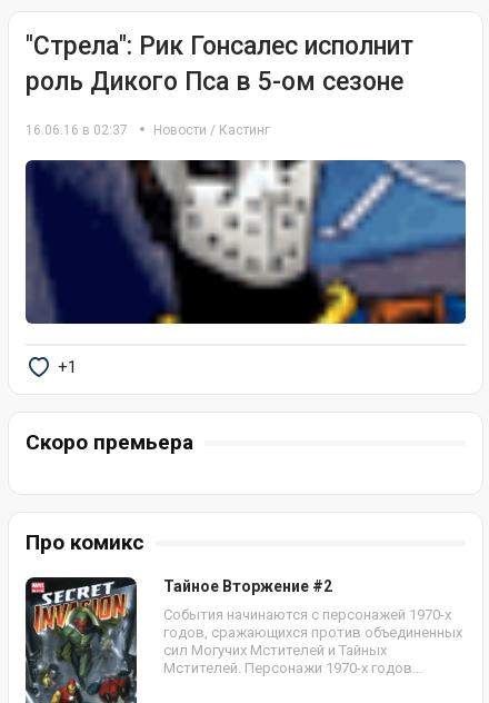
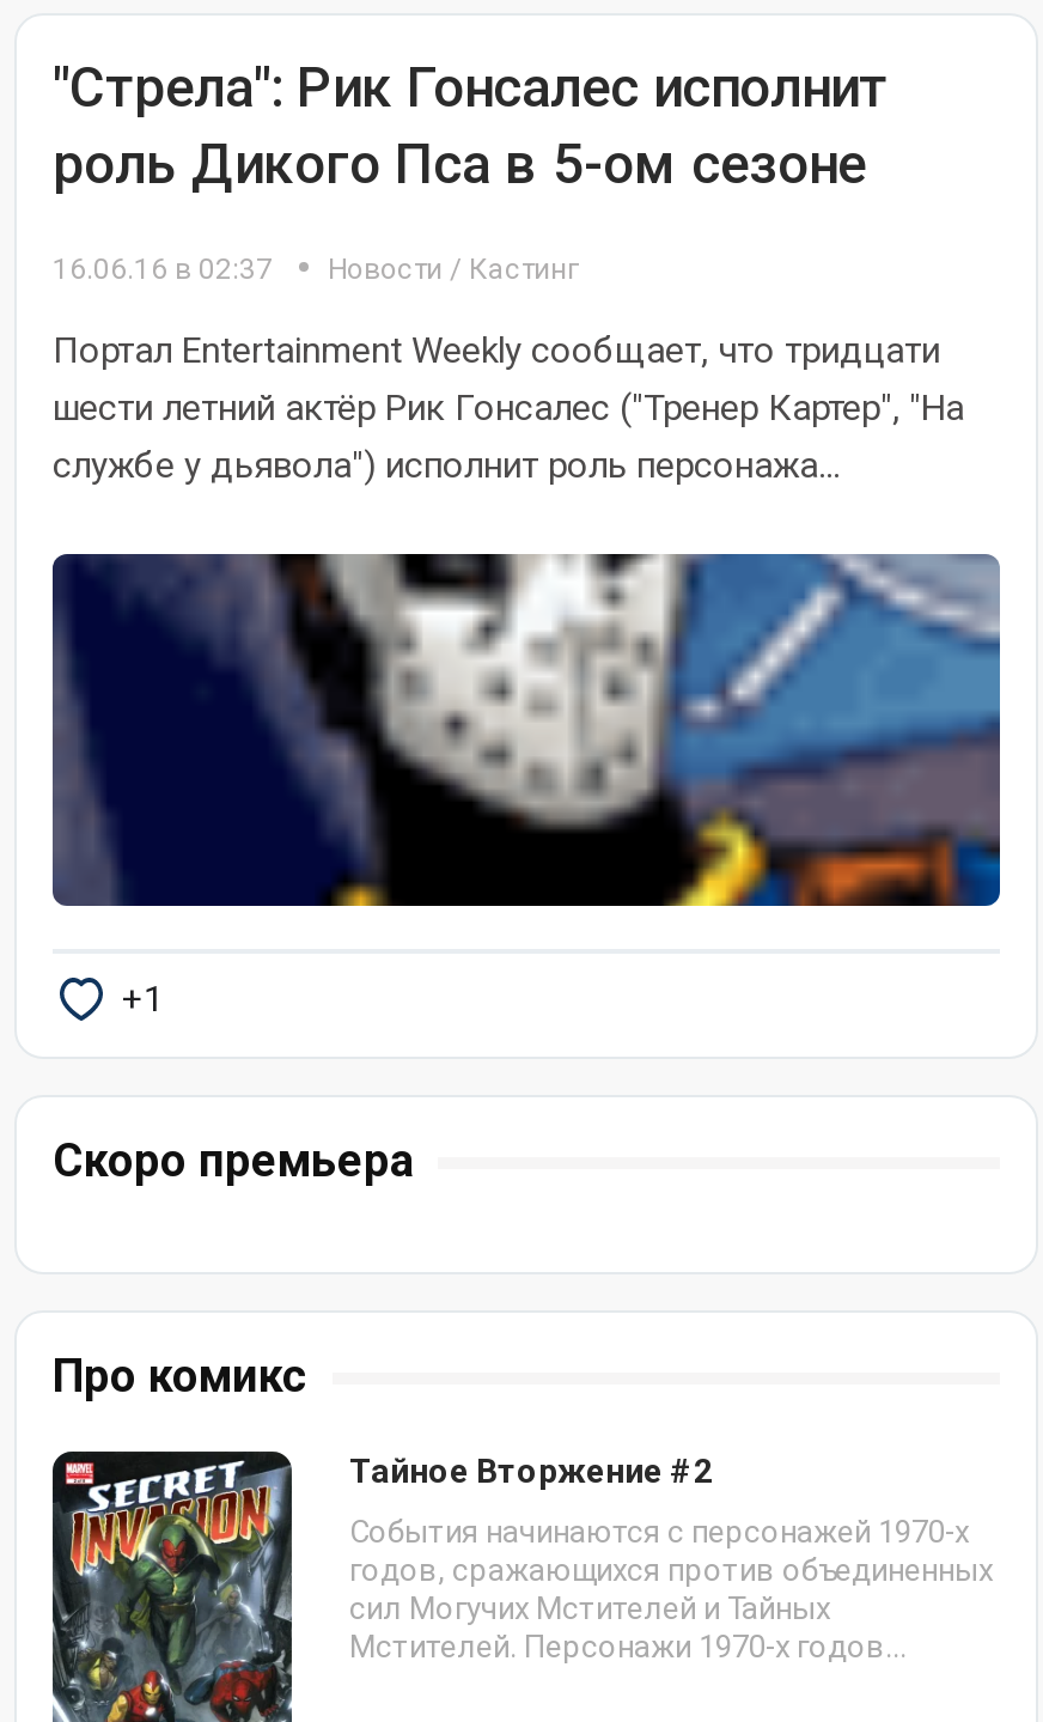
+ Портал Entertainment Weekly сообщает, что тридцати
+ шести летний актёр Рик Гонсалес ("Тренер Картер", "На
+ службе у дьявола") исполнит роль персонажа...
